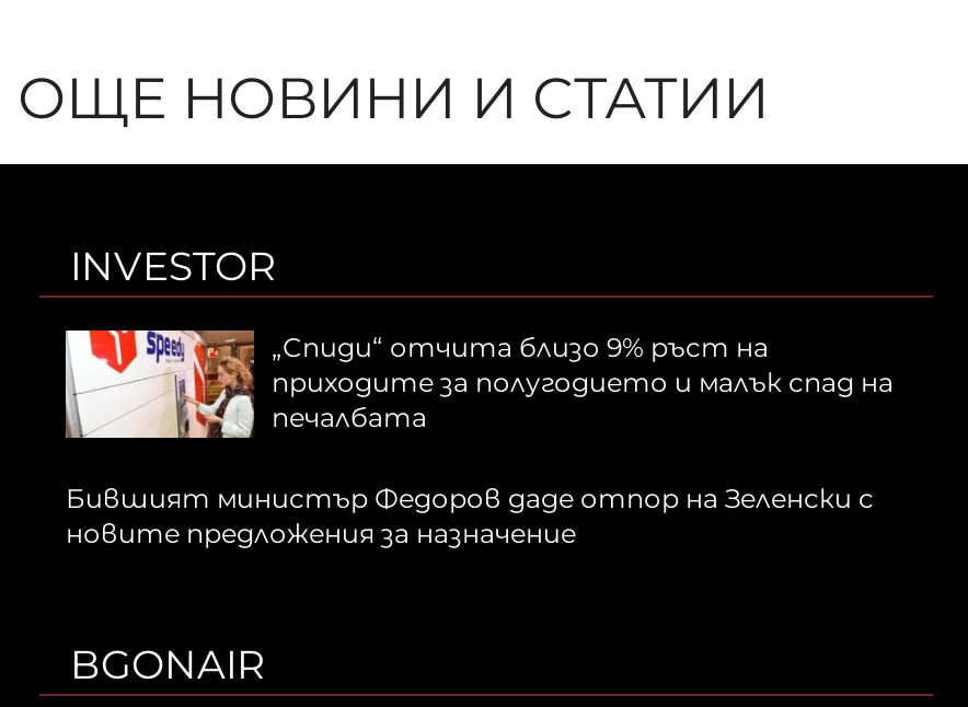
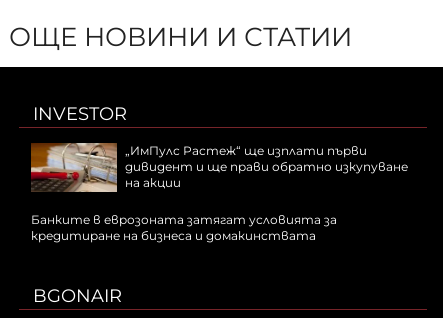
- [image]
- „Спиди“ отчита близо 9% ръст на
- приходите за полугодието и малък спад на
- печалбата
+ [image]
+ „ИмПулс Растеж“ ще изплати първи
+ дивидент и ще прави обратно изкупуване
+ на акции

- Бившият министър Федоров даде отпор на Зеленски с
- новите предложения за назначение
+ Банките в еврозоната затягат условията за
+ кредитиране на бизнеса и домакинствата
